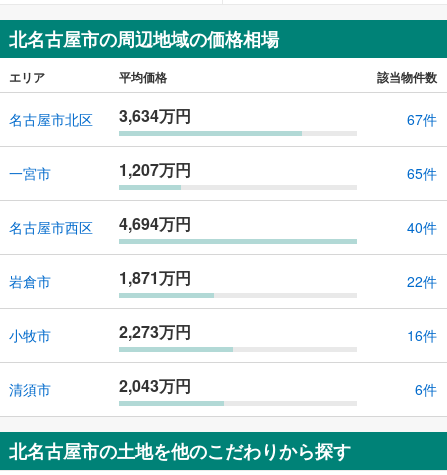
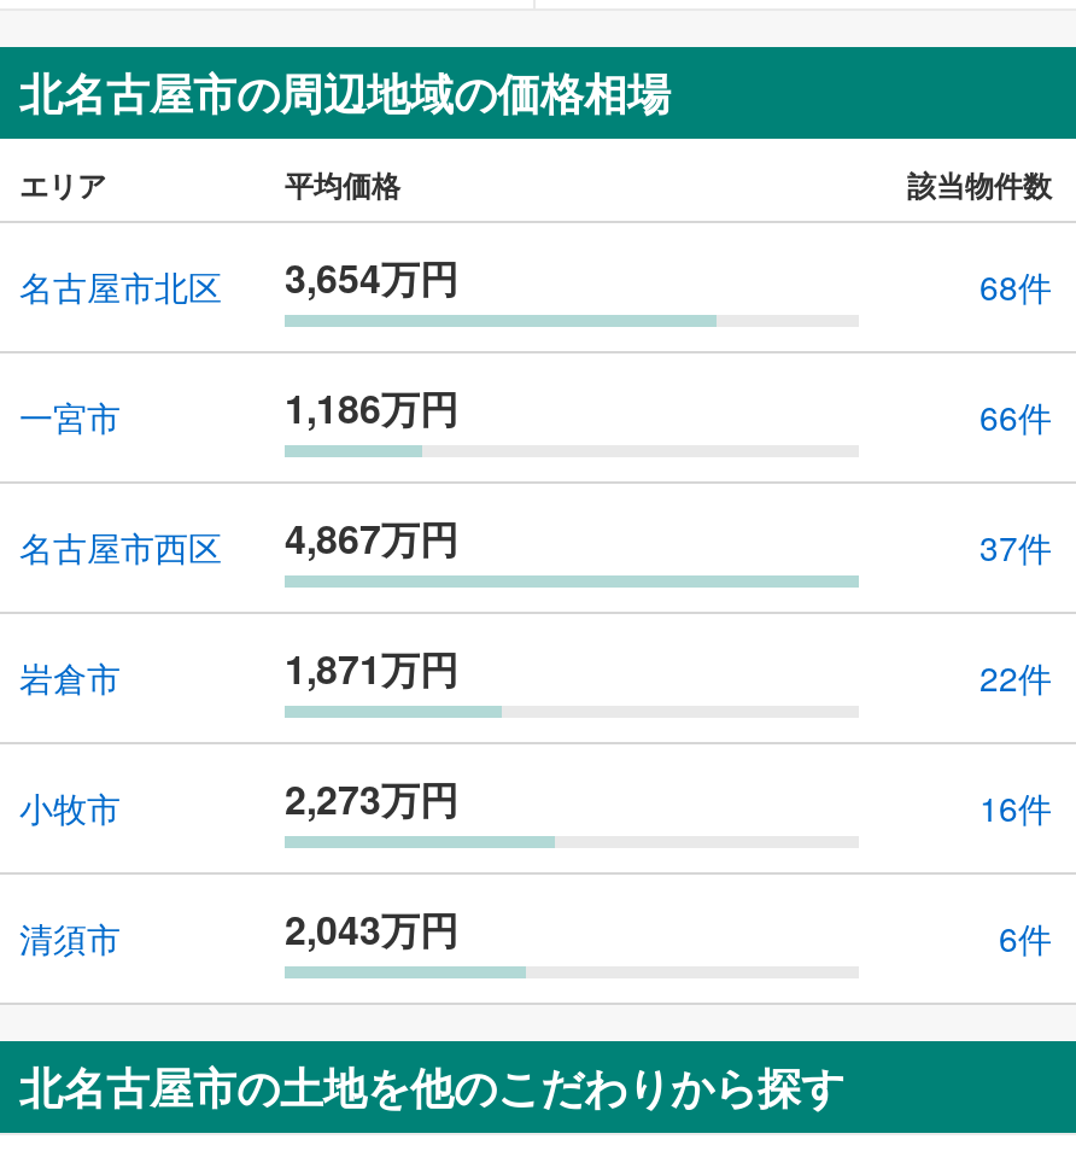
- 名古屋市北区 3,634万円
+ 名古屋市北区 3,654万円

- 67件
+ 68件

- 1,207万円
+ 1,186万円

- 65件
+ 66件

- 名古屋市西区 4,694万円
+ 名古屋市西区 4,867万円

- 40件
+ 37件
